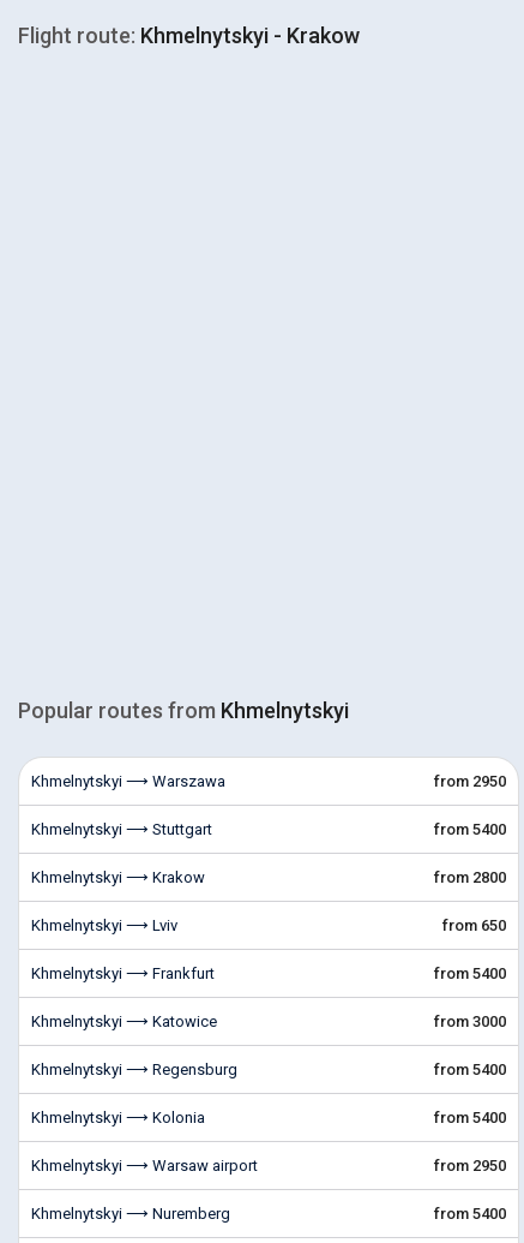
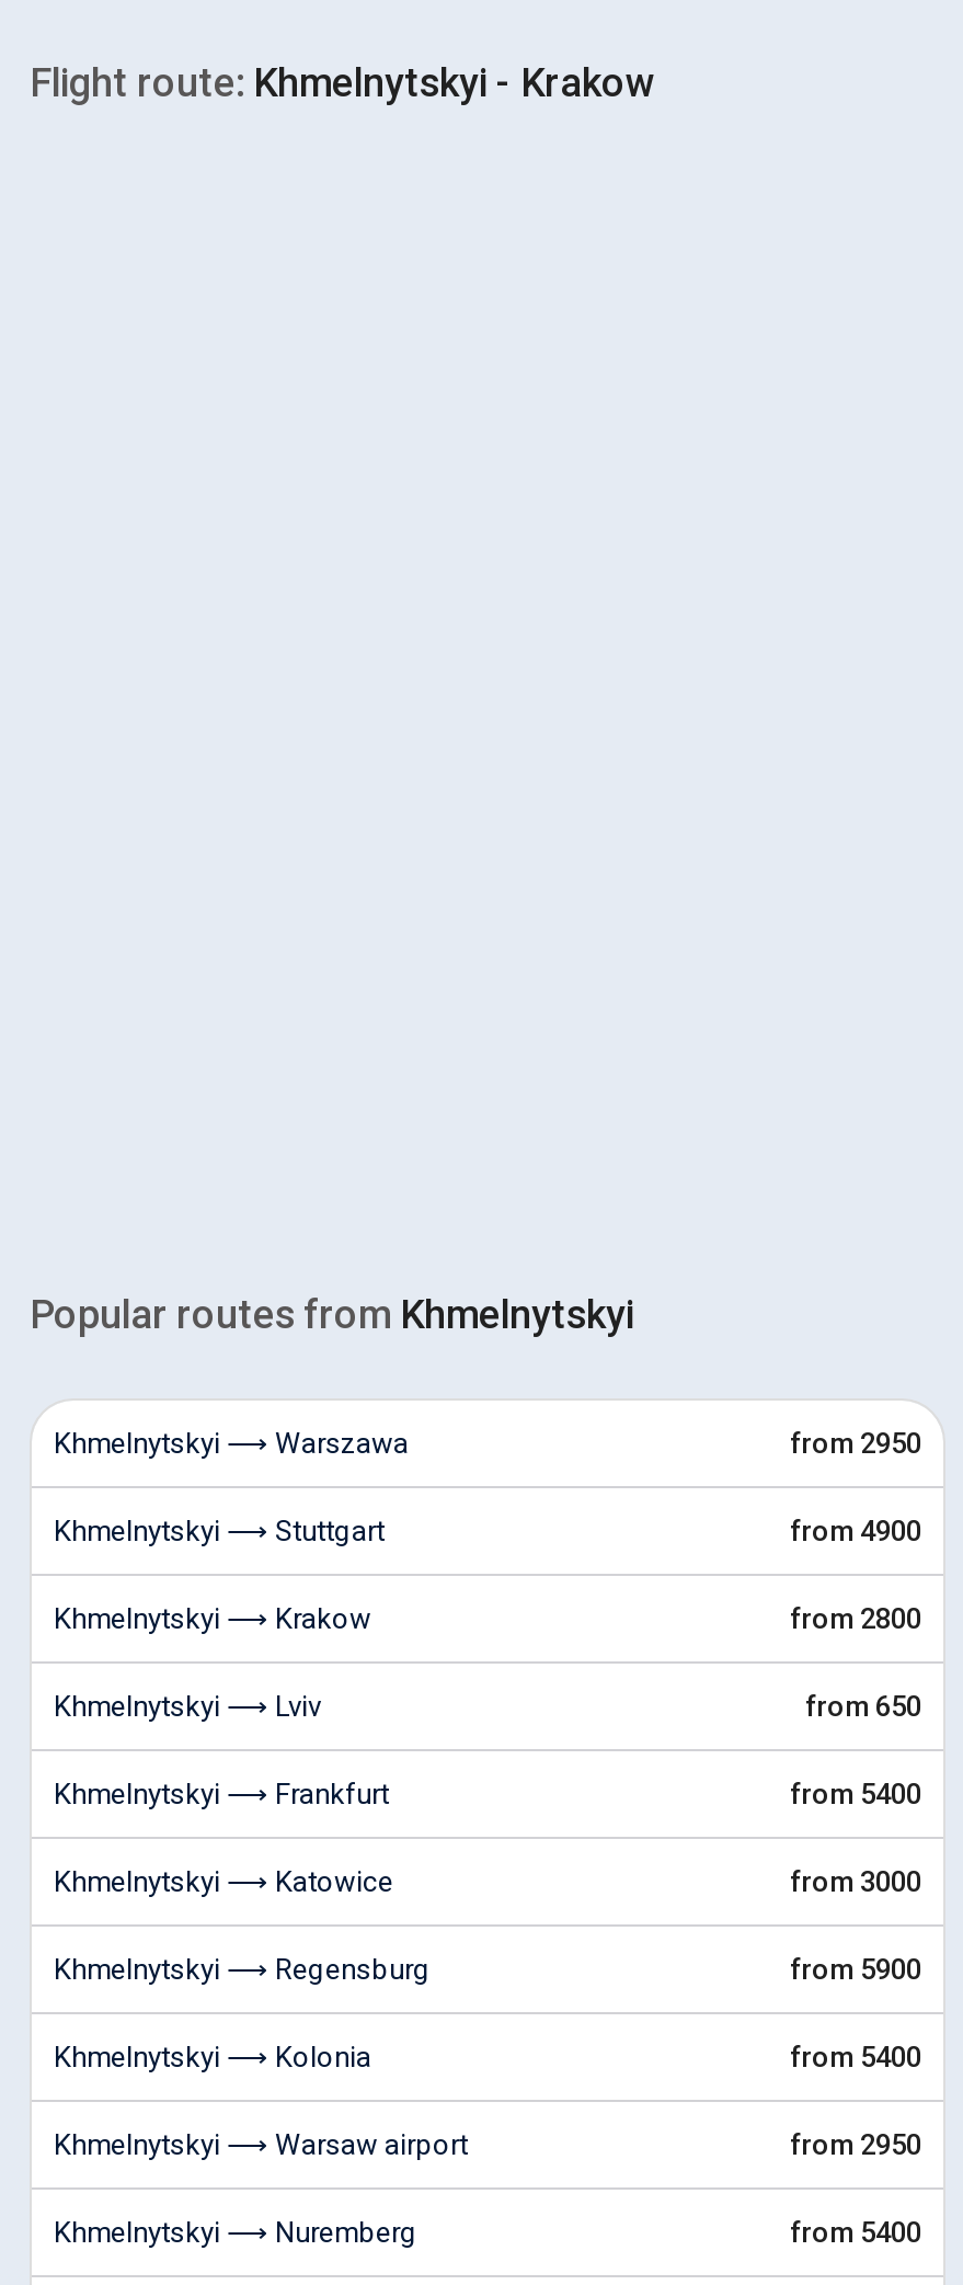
- from 5400
+ from 4900

- from 5400
+ from 5900
